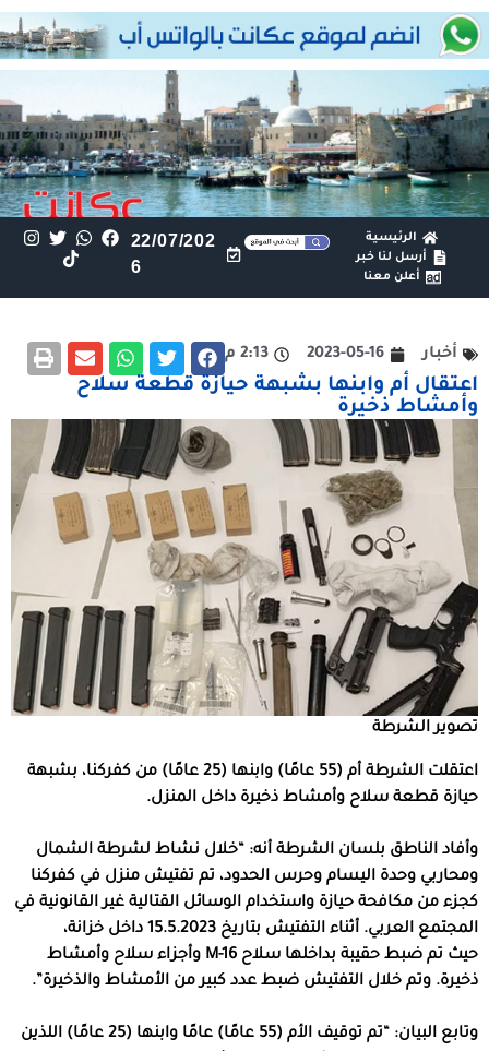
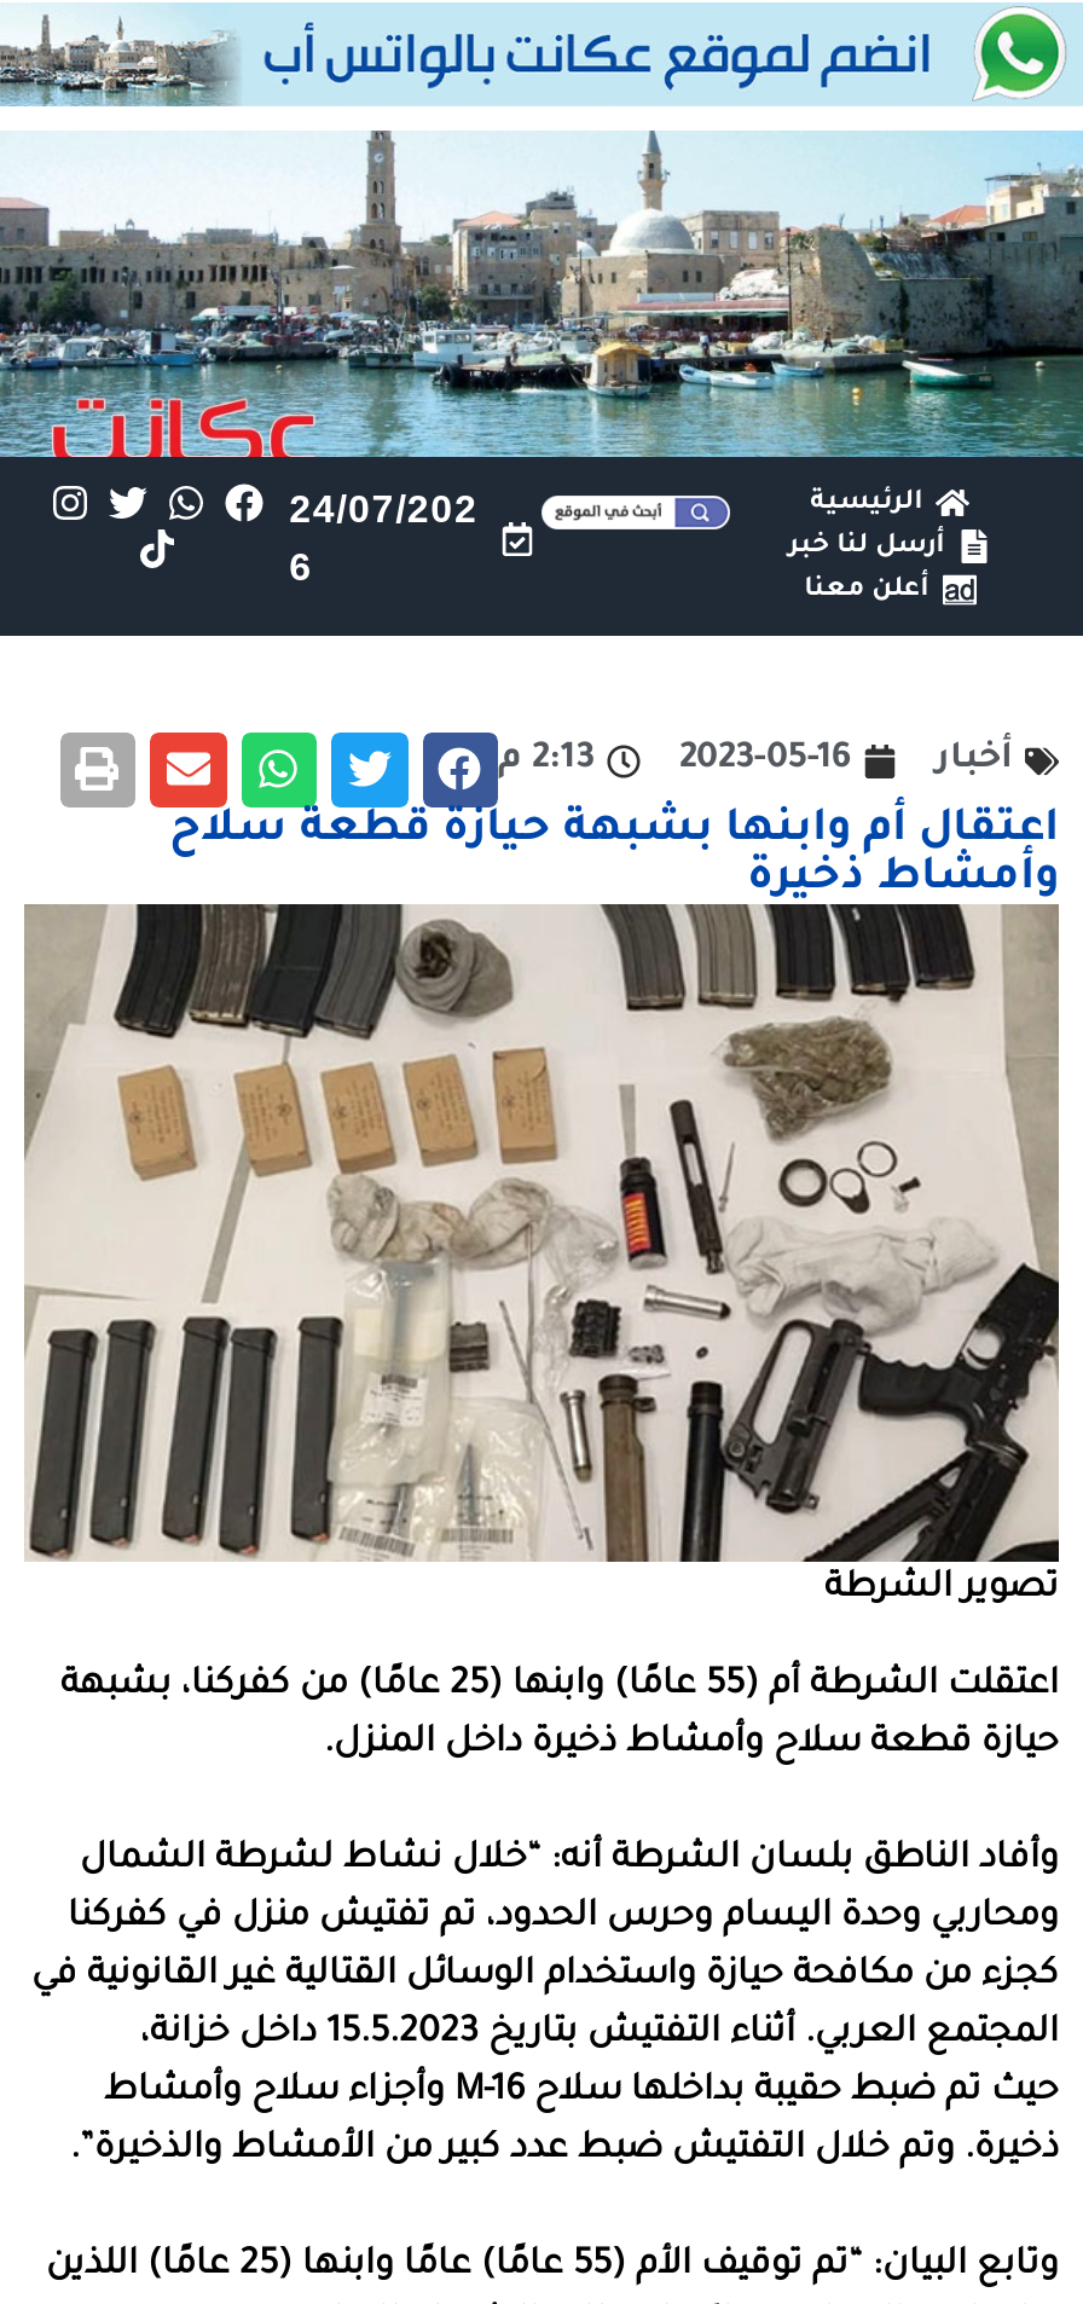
- 22/07/202
+ 24/07/202
